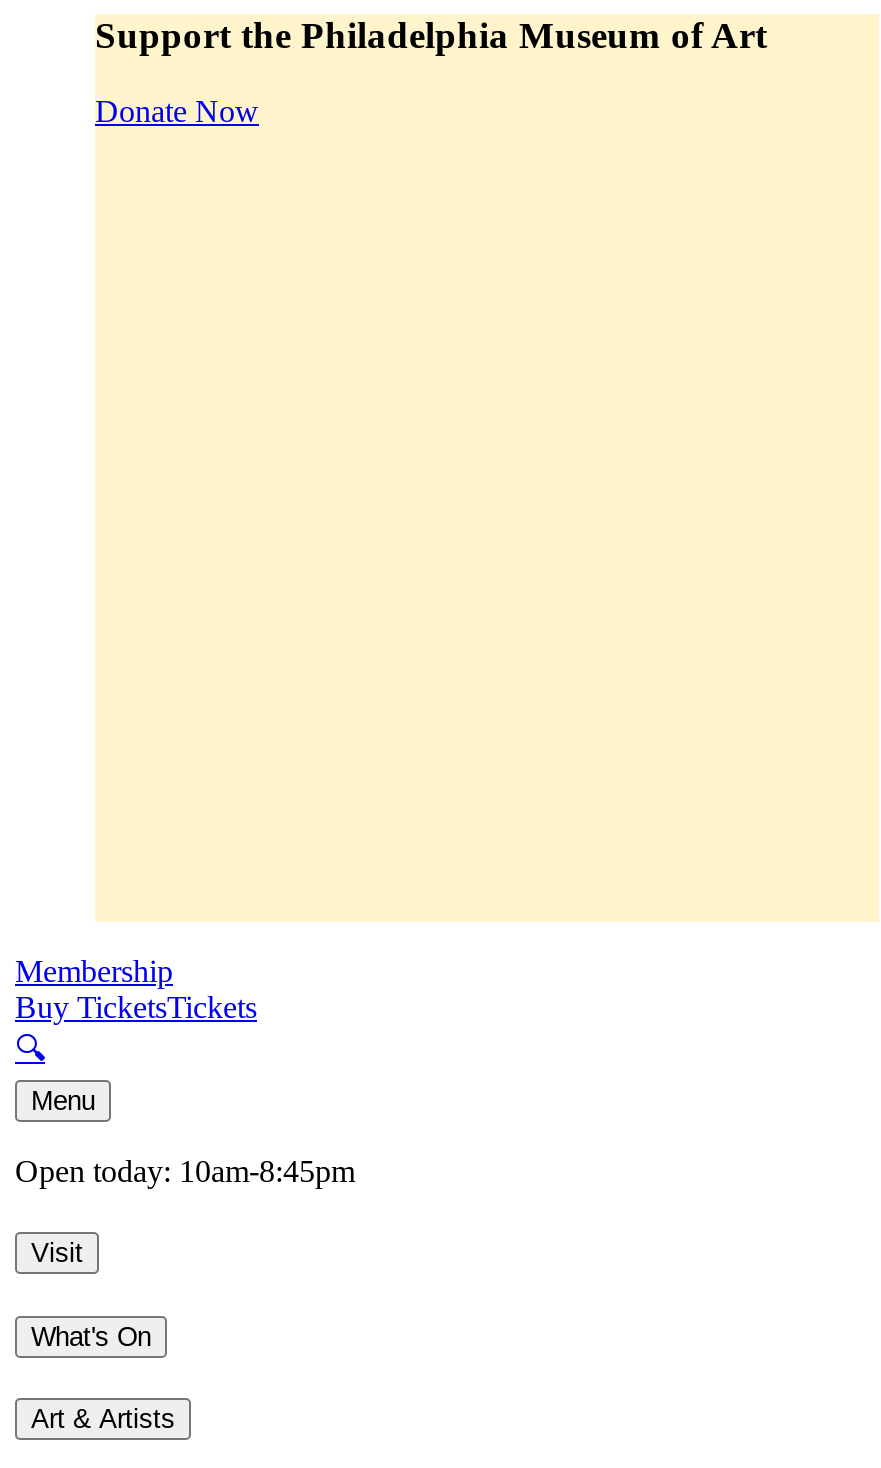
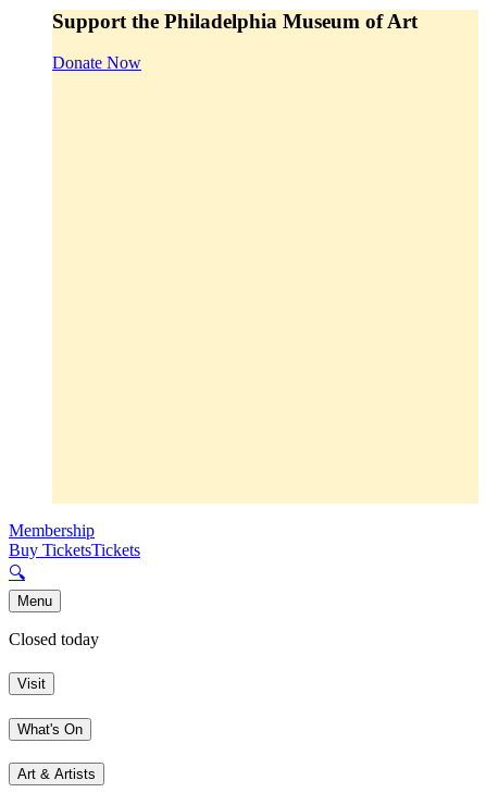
- Open today: 10am-8:45pm
+ Closed today
